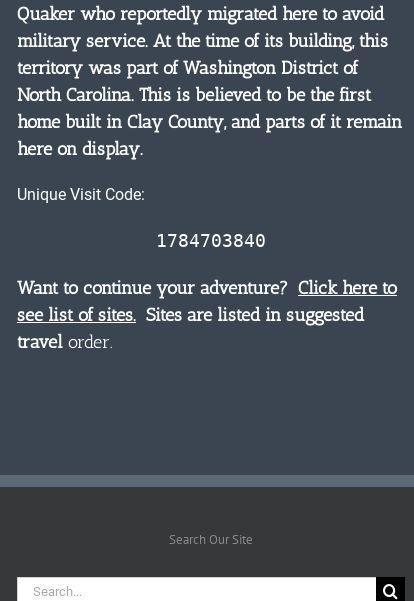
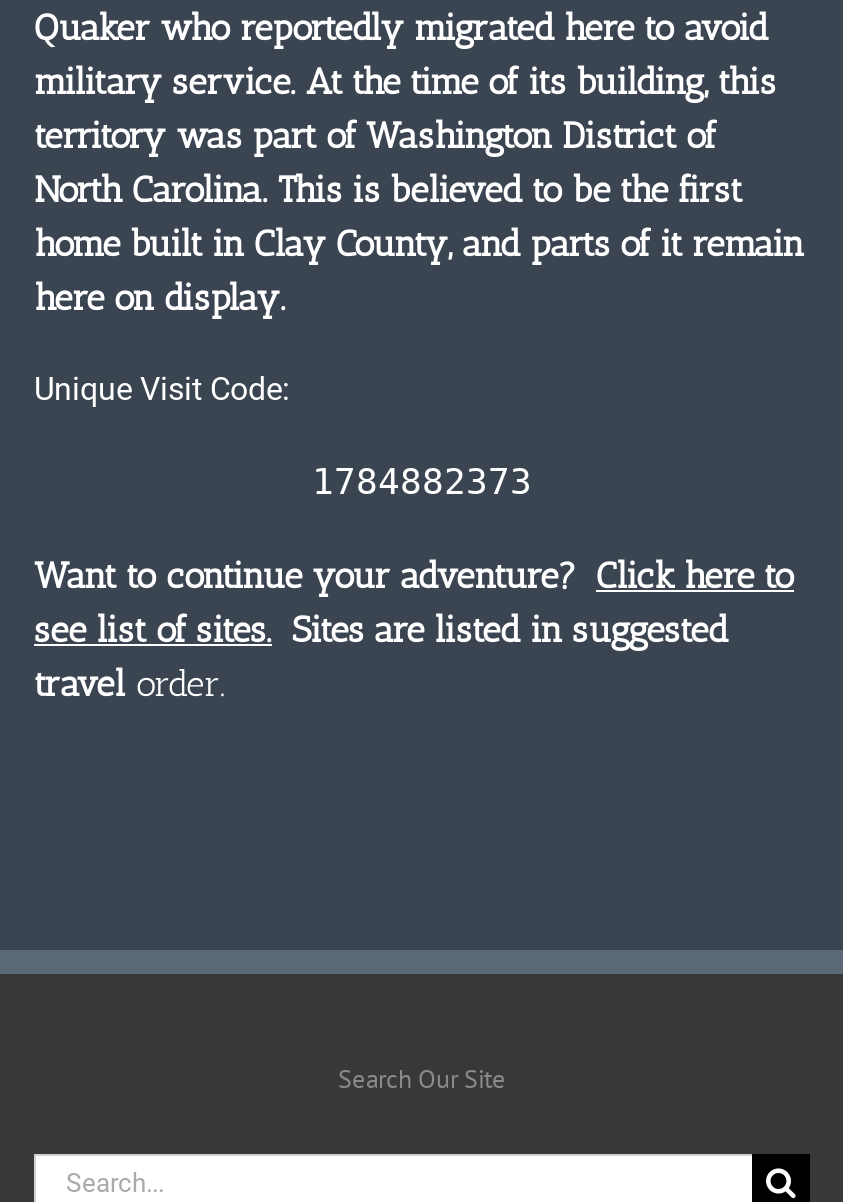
- 1784703840
+ 1784882373
